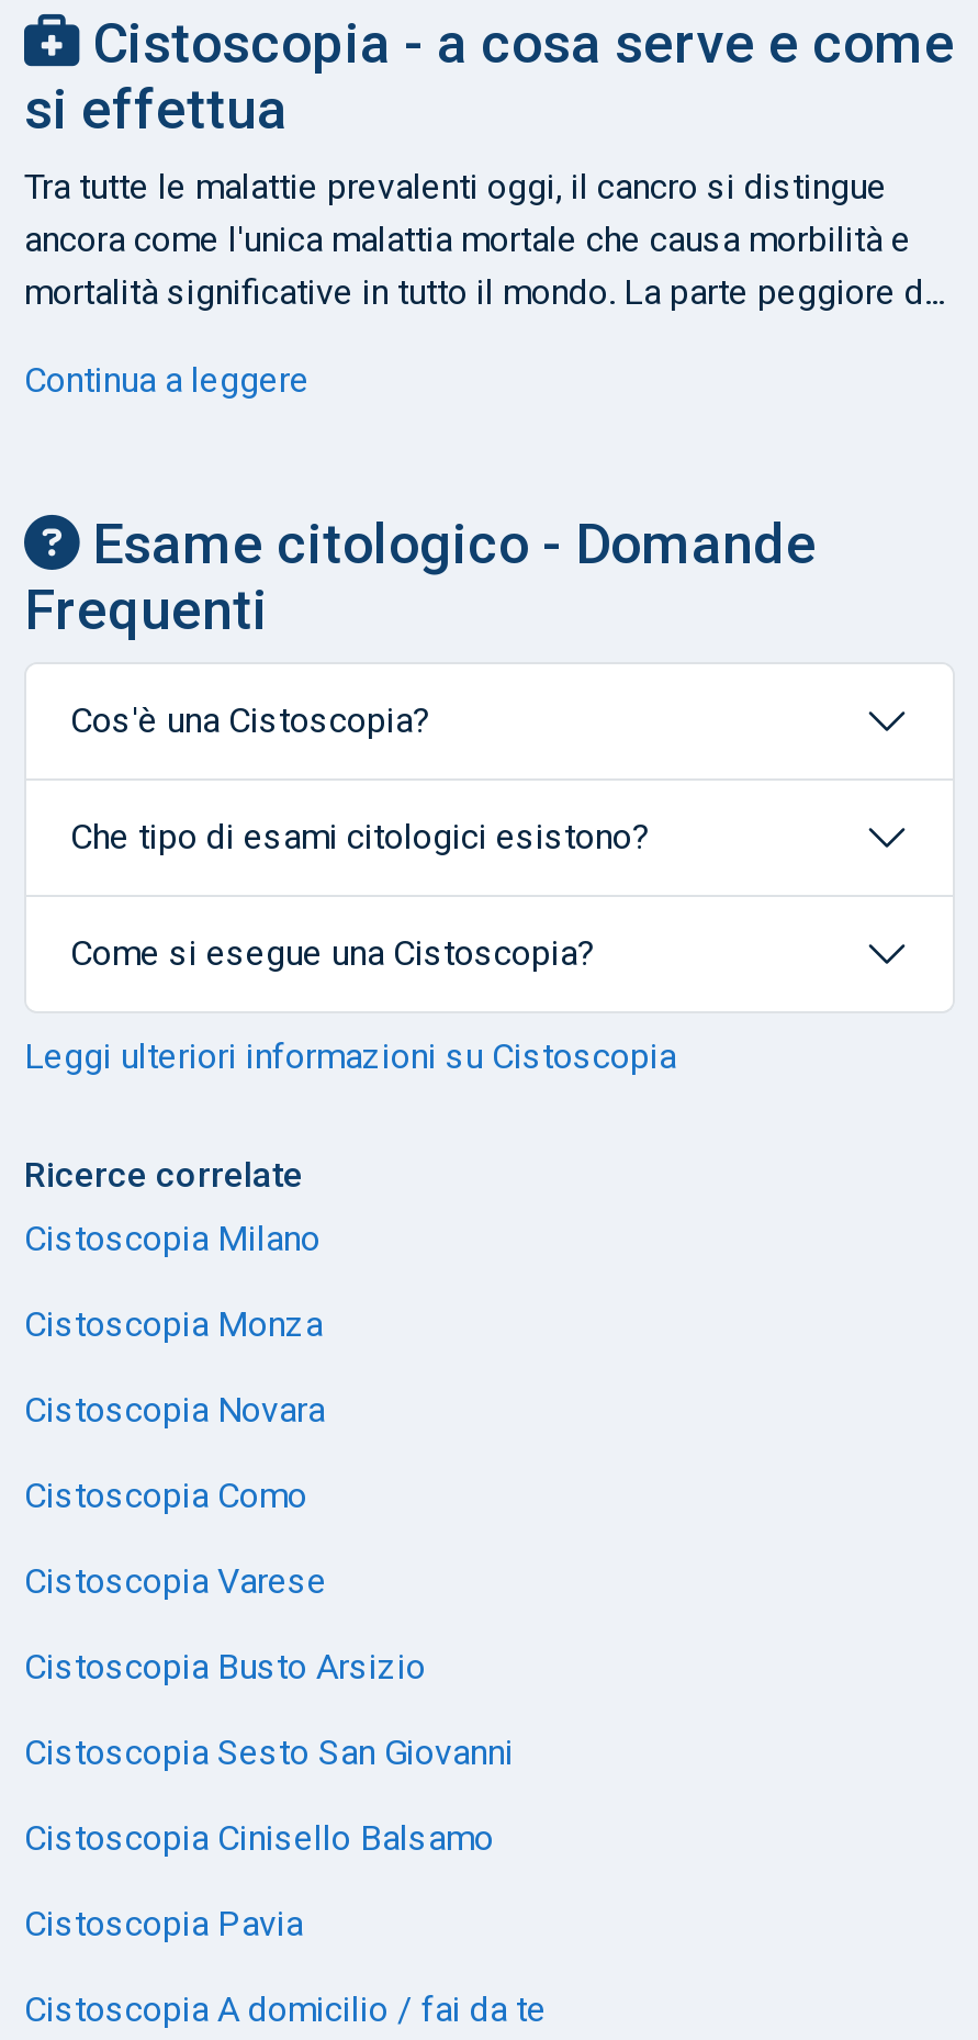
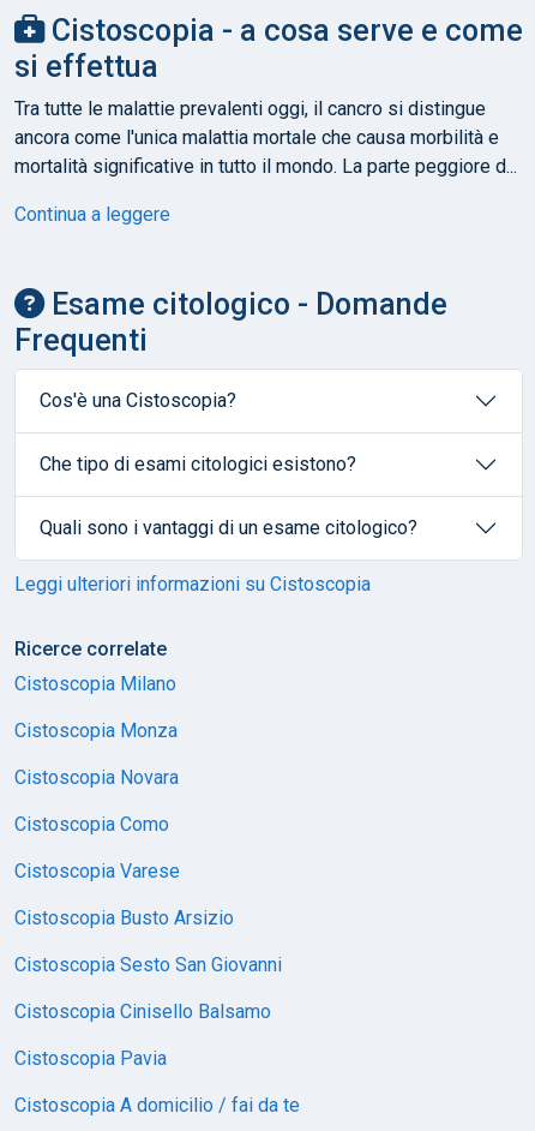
- Come si esegue una Cistoscopia?
+ Quali sono i vantaggi di un esame citologico?
